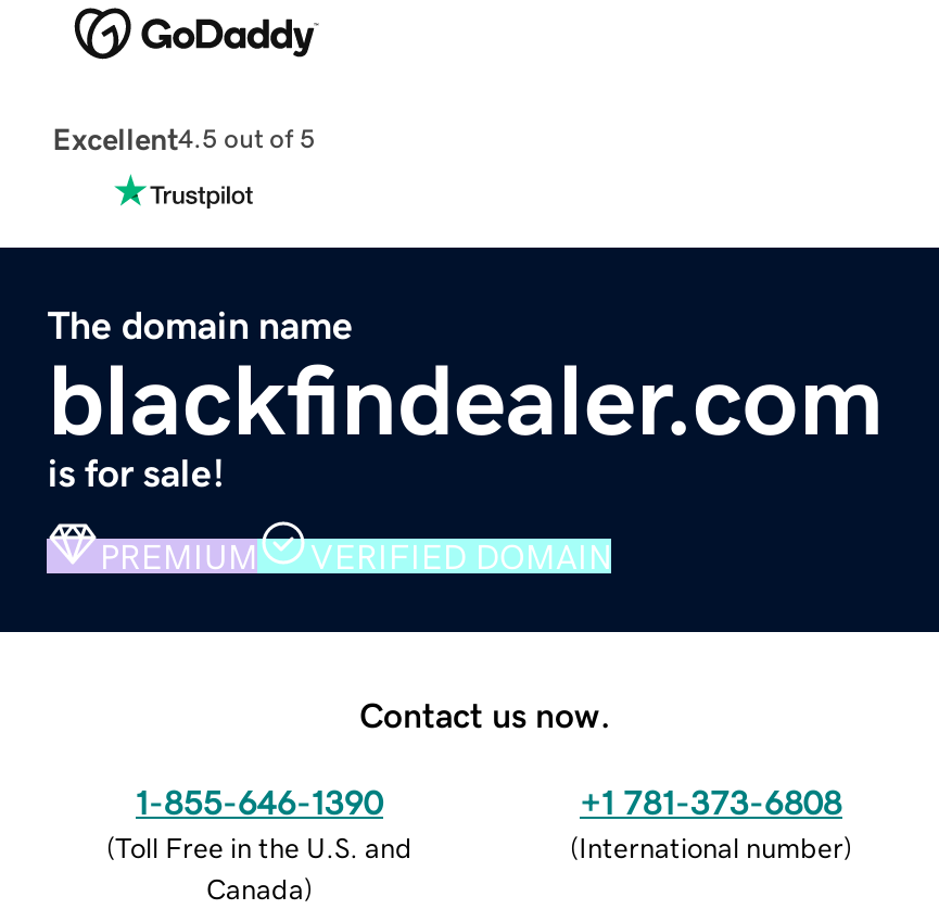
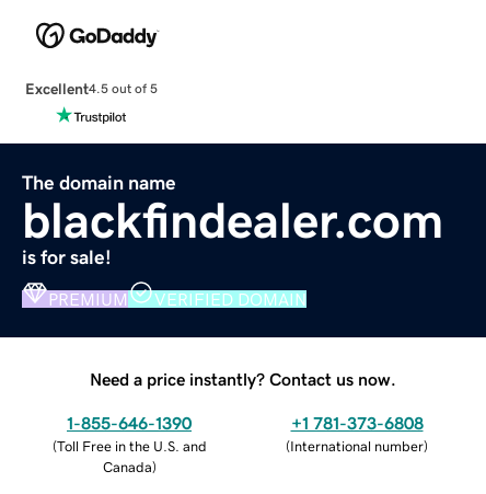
- Contact us now.
+ Need a price instantly? Contact us now.
